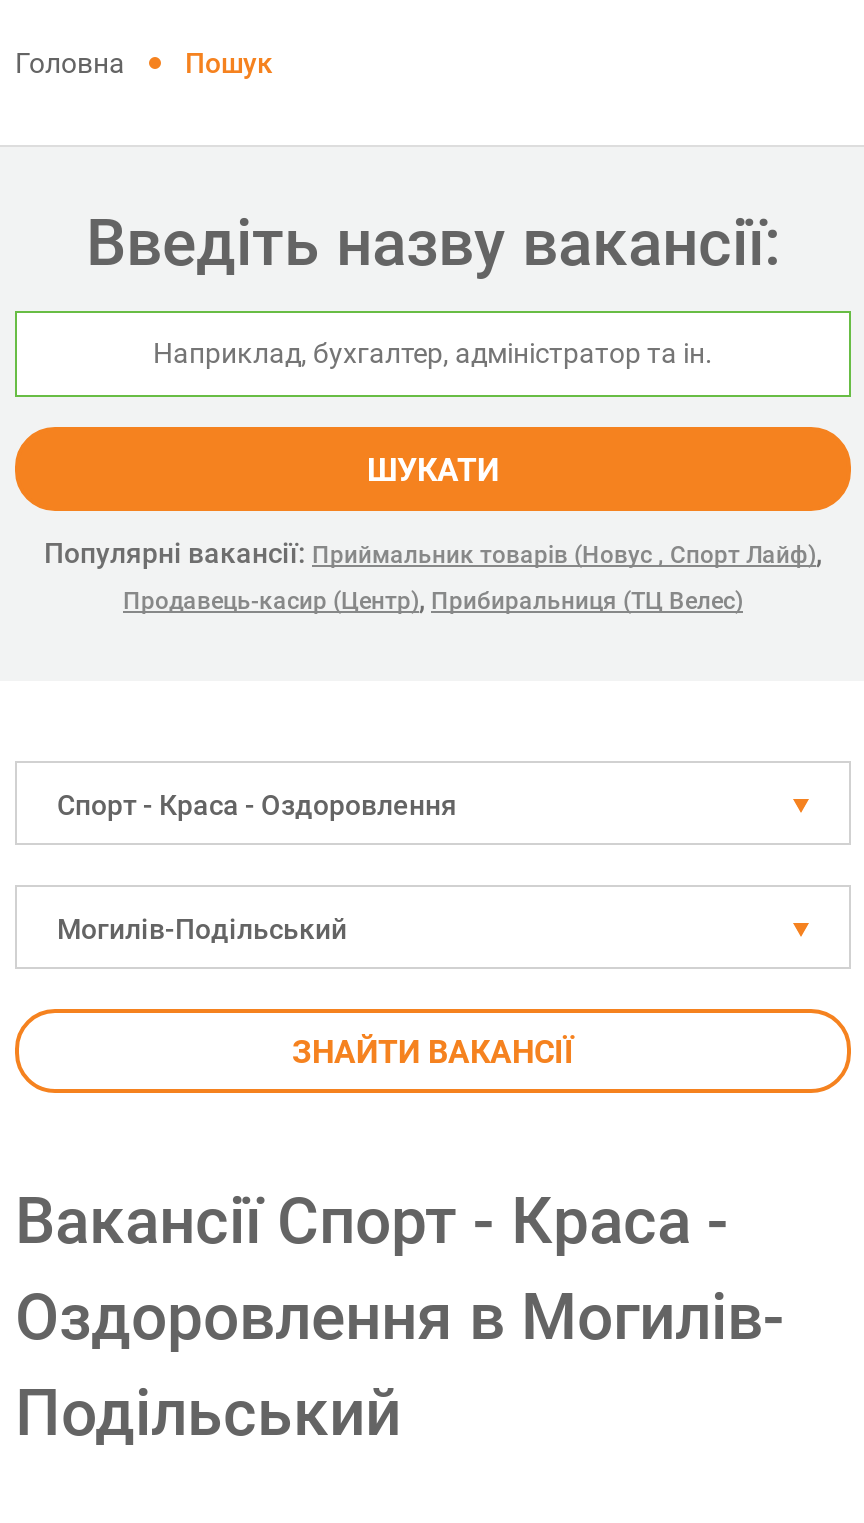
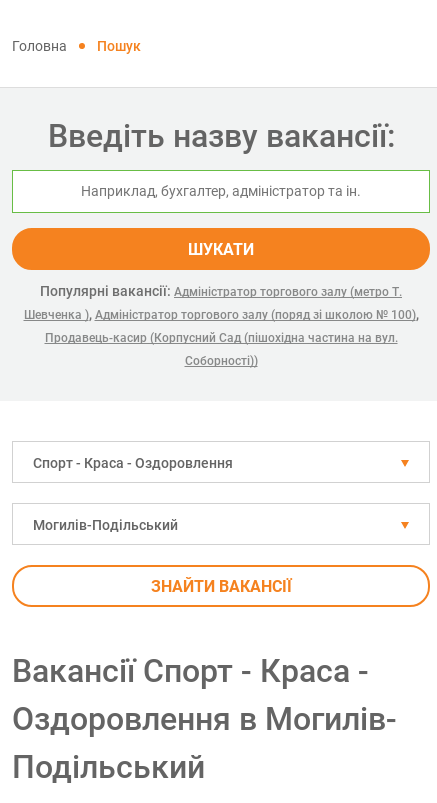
- Популярні вакансії: Приймальник товарів (Новус , Спорт Лайф),
- Продавець-касир (Центр), Прибиральниця (ТЦ Велес)
+ Популярні вакансії: Адміністратор торгового залу (метро Т.
+ Шевченка ), Адміністратор торгового залу (поряд зі школою № 100),
+ Продавець-касир (Корпусний Сад (пішохідна частина на вул.
+ Соборності))
